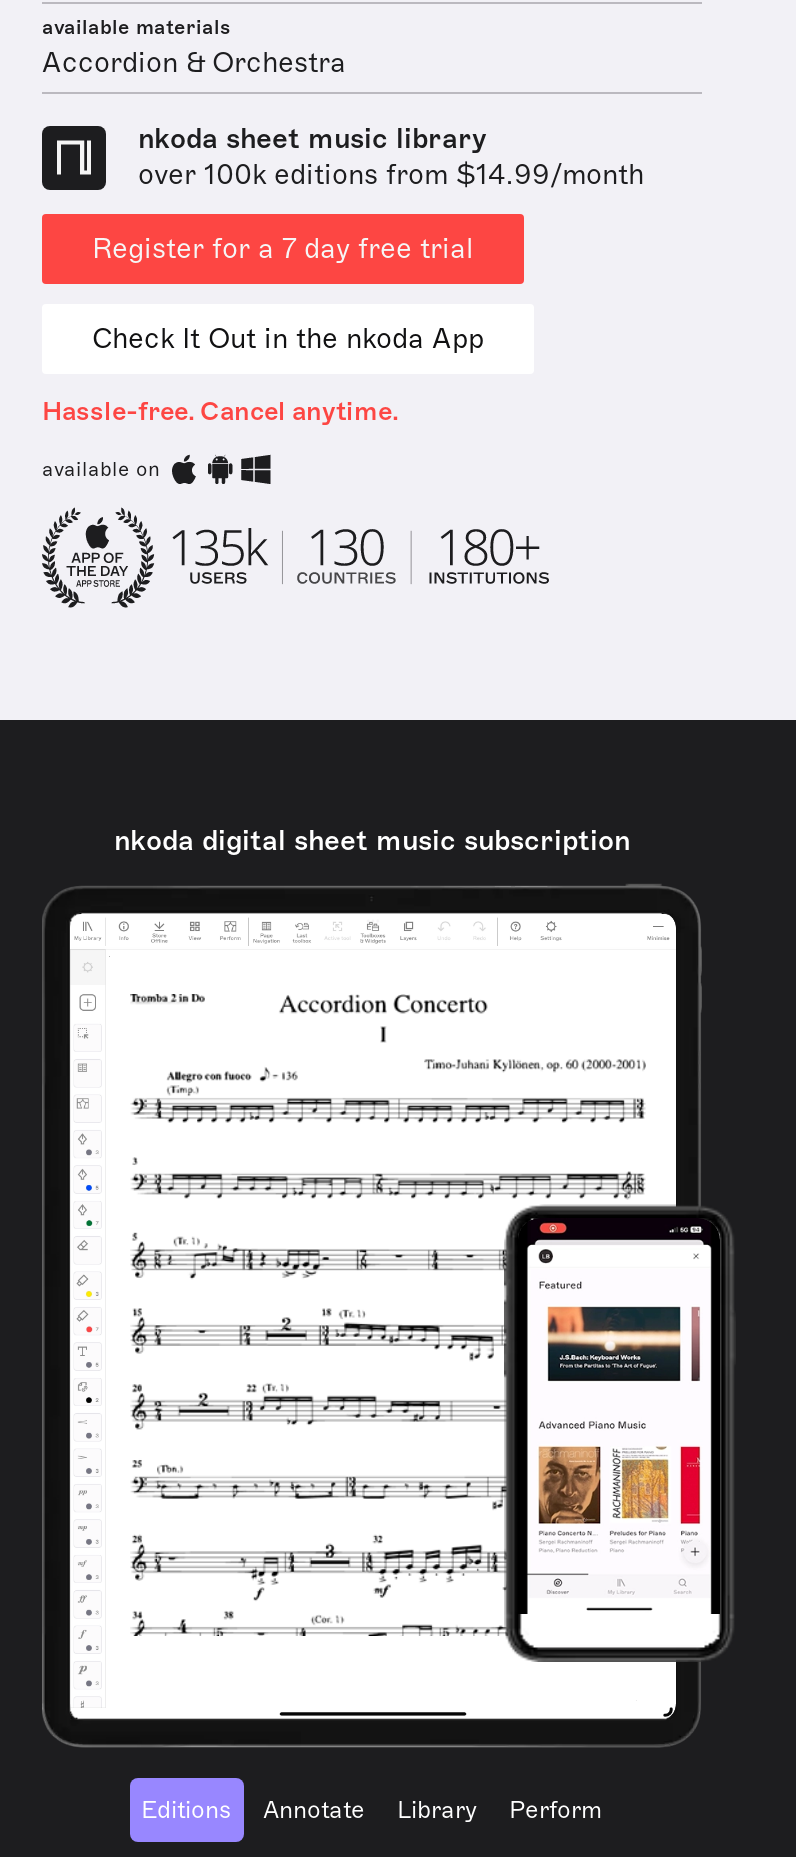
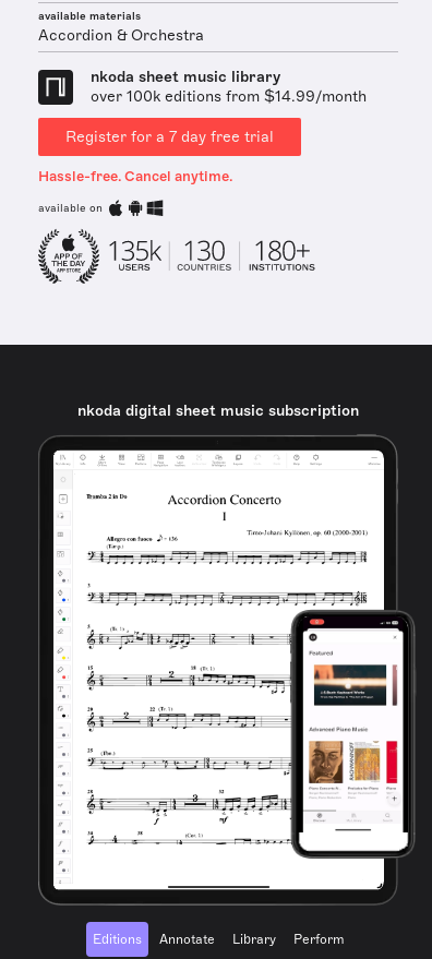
- Check It Out in the nkoda App
